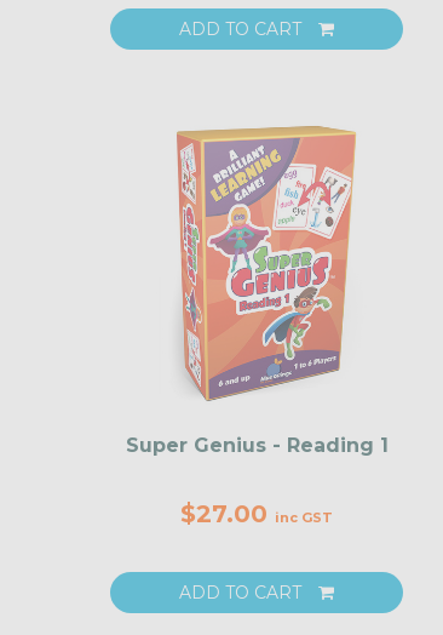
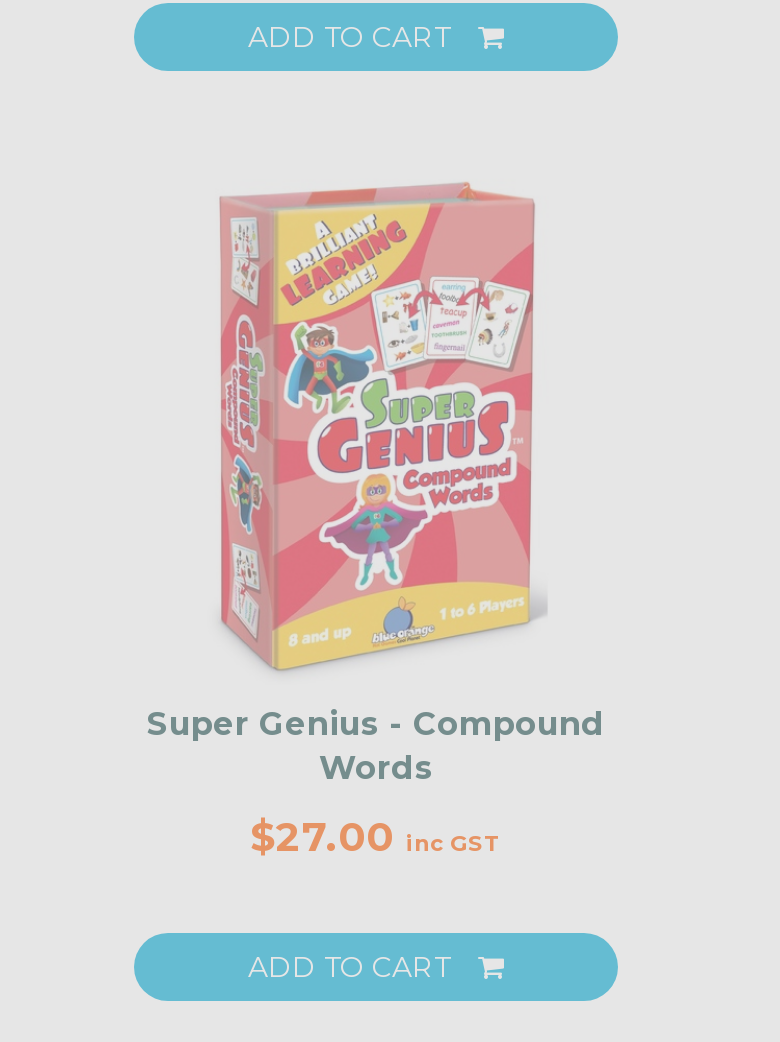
- [image]
- Super Genius - Reading 1
+ [image]
+ Super Genius - Compound
+ Words
